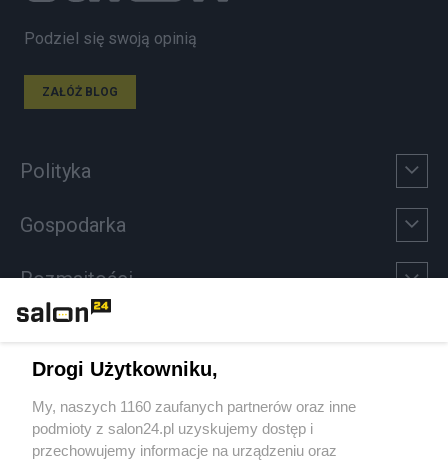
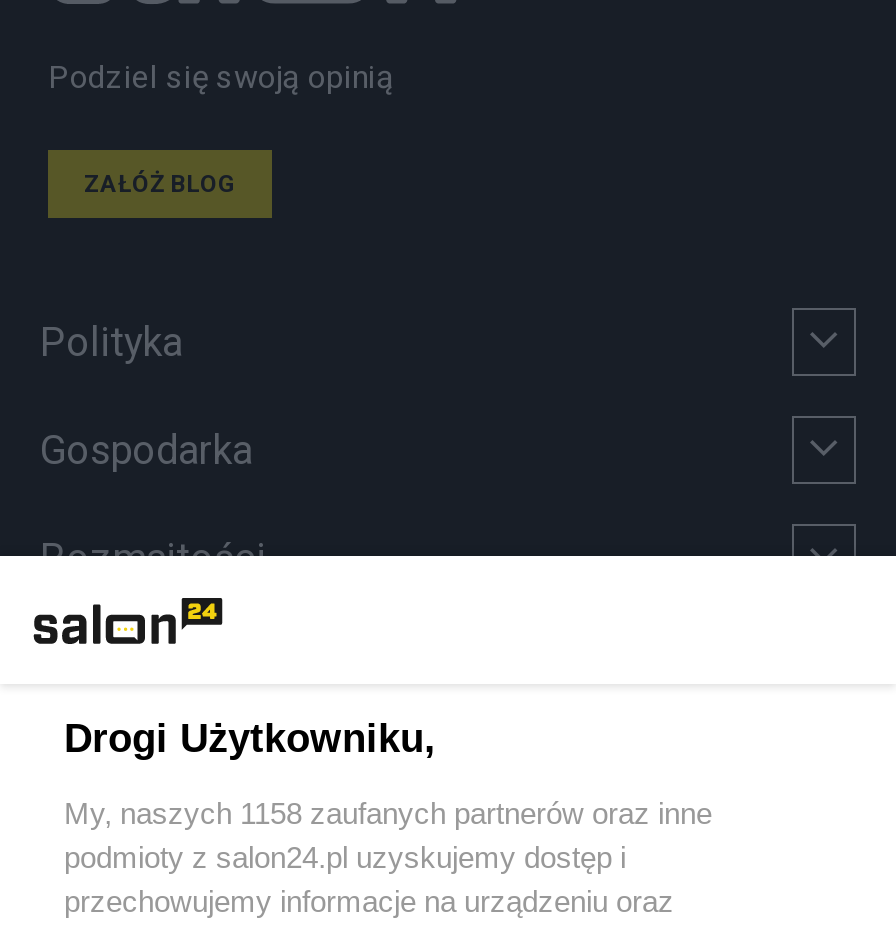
- My, naszych 1160 zaufanych partnerów oraz inne
+ My, naszych 1158 zaufanych partnerów oraz inne
